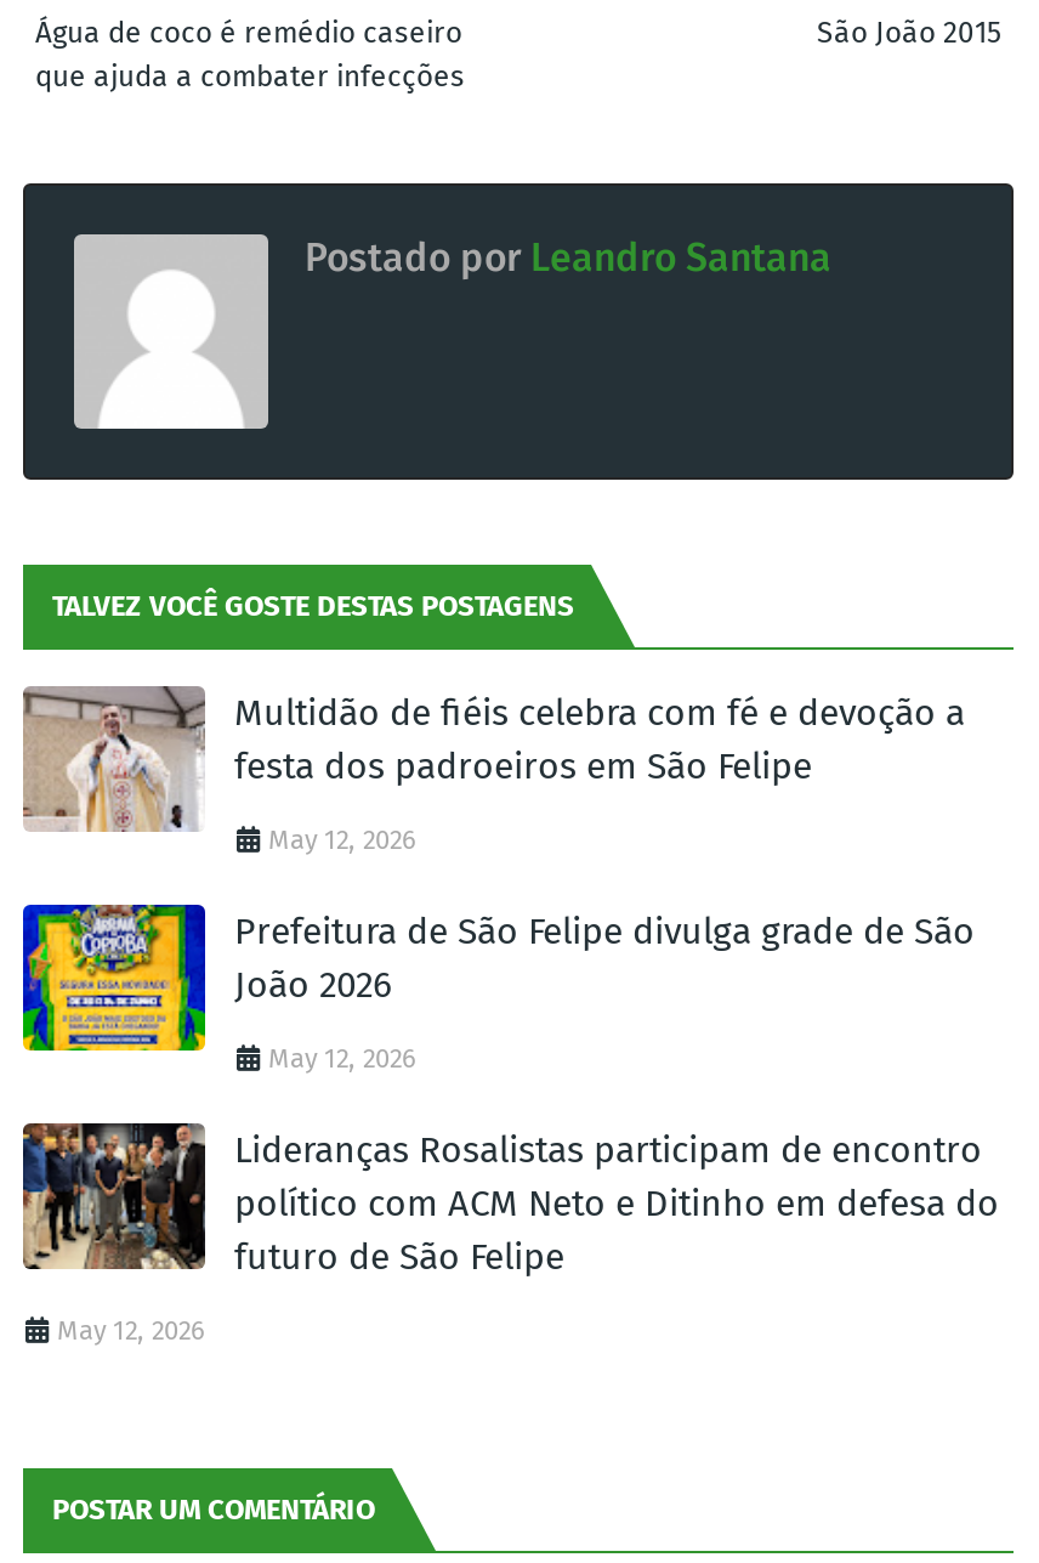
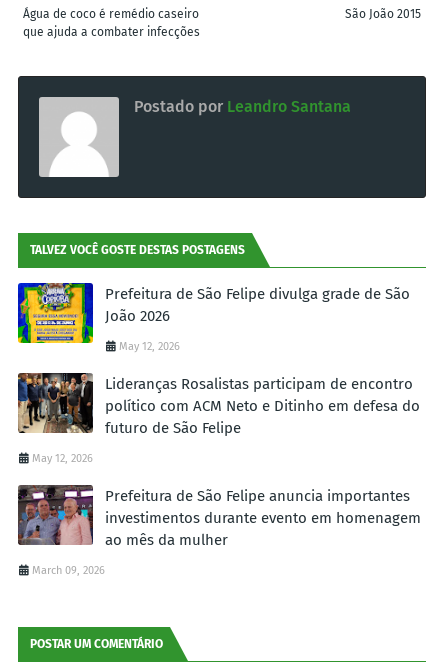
- [image]
- Multidão de fiéis celebra com fé e devoção a
- festa dos padroeiros em São Felipe
- May 12, 2026

moved up: [image] | Prefeitura de São Felipe divulga grade de São | João 2026 | May 12, 2026 | Lideranças Rosalistas participam de encontro | político com ACM Neto e Ditinho em defesa do | futuro de São Felipe | May 12, 2026

+ [image]
+ Prefeitura de São Felipe anuncia importantes
+ investimentos durante evento em homenagem
+ ao mês da mulher
+ March 09, 2026
